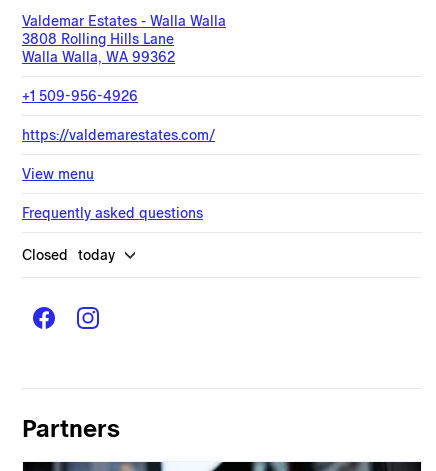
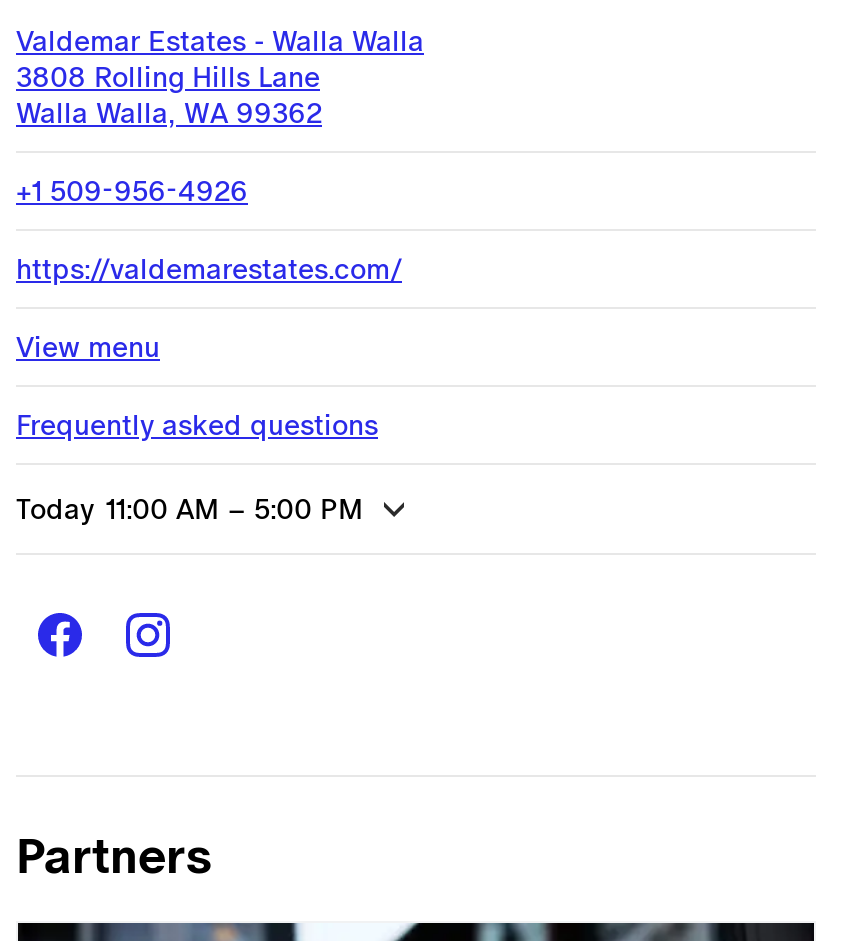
- Closed today
+ Today 11:00 AM – 5:00 PM
